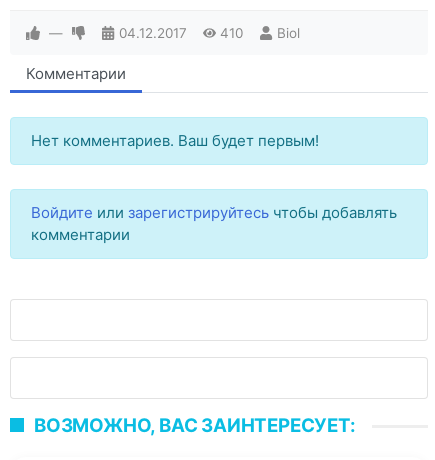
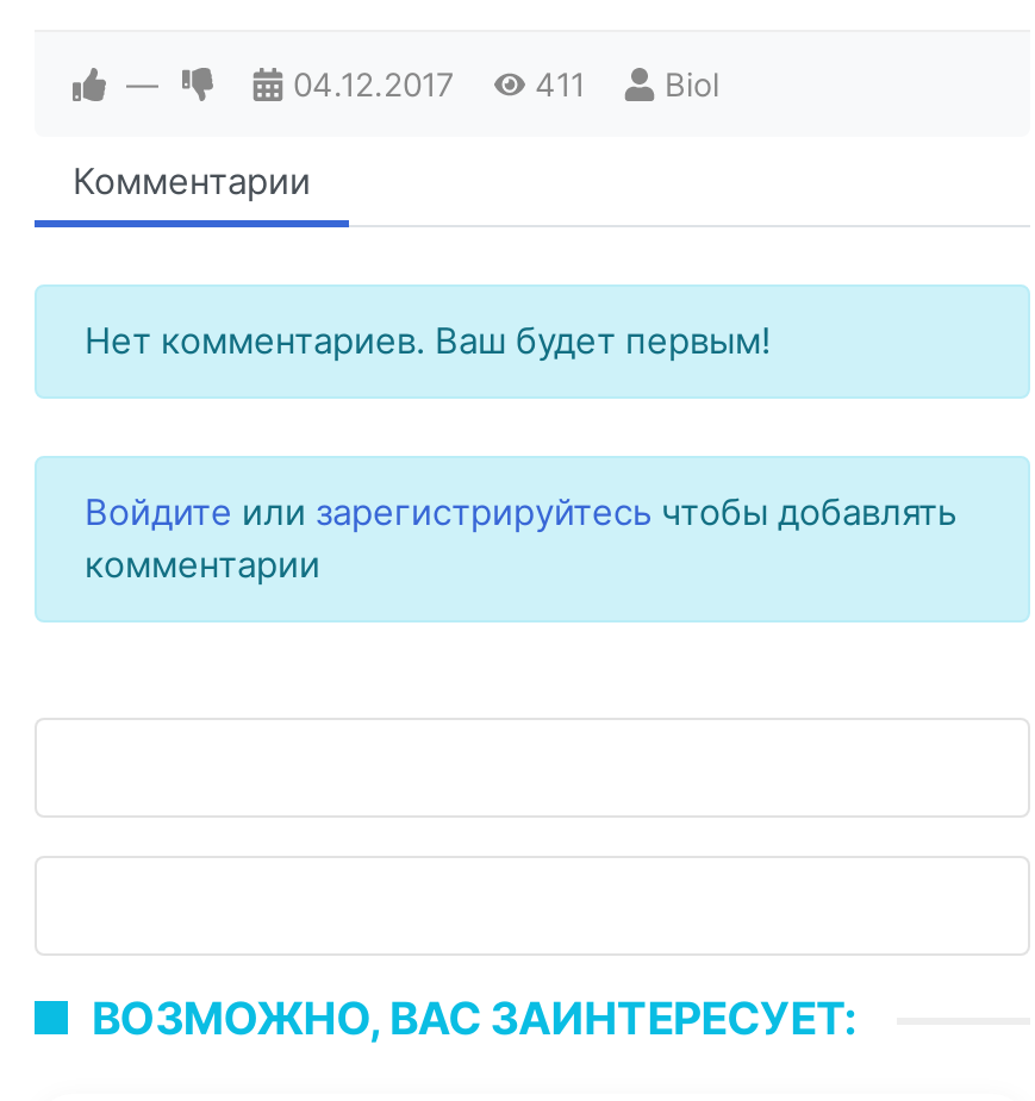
- 04.12.2017 410
+ 04.12.2017 411
